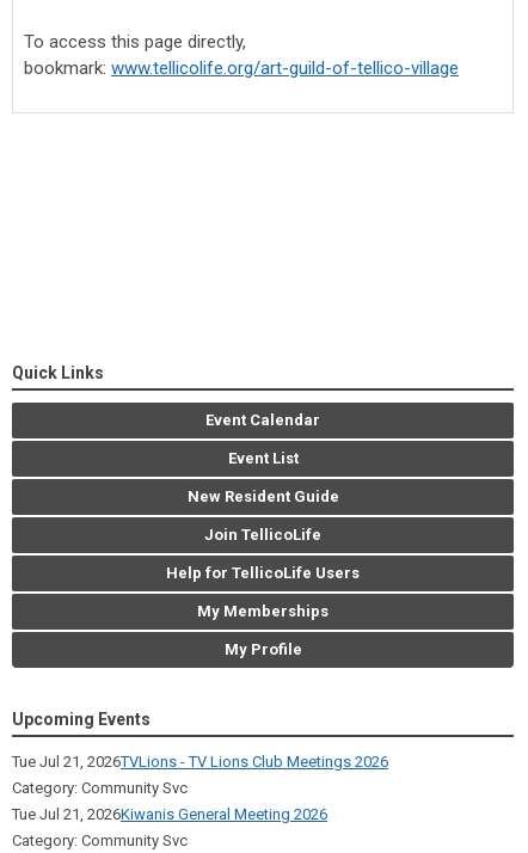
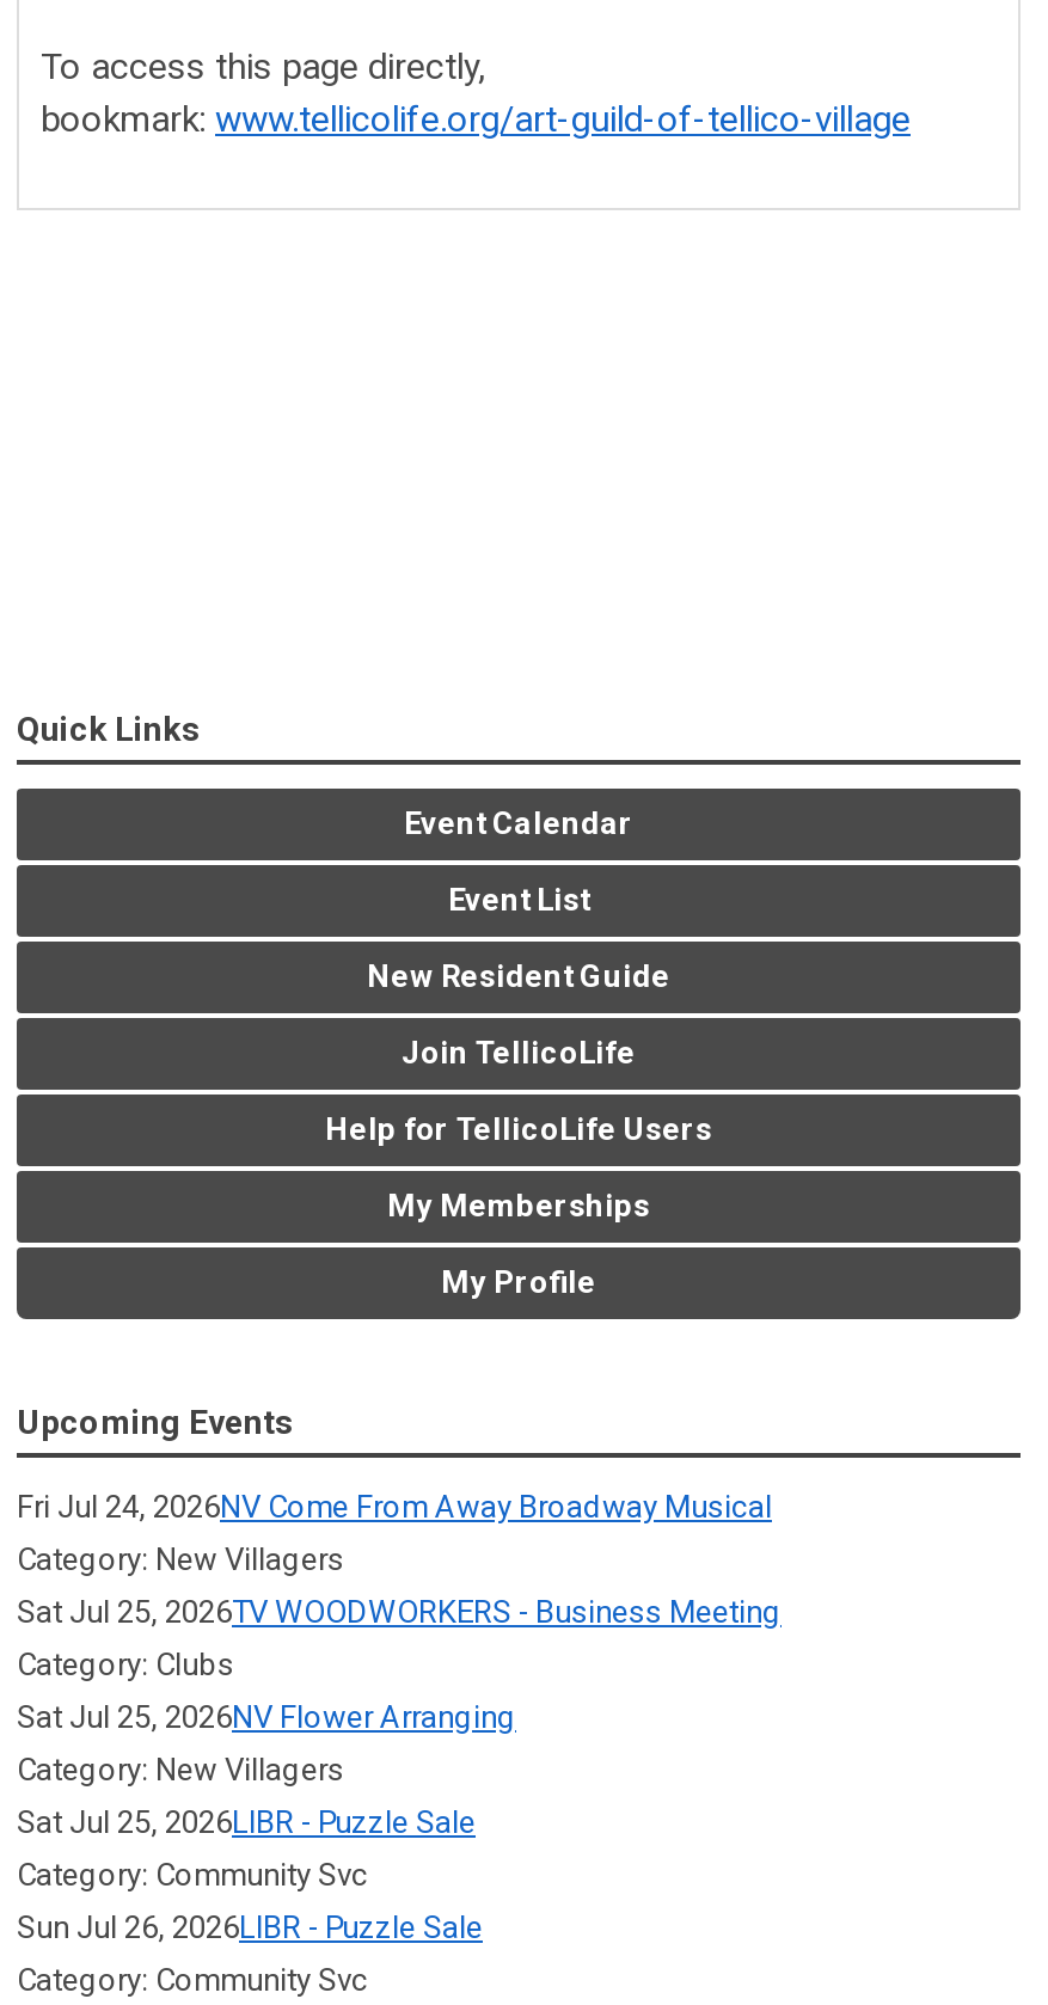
- Tue Jul 21, 2026TVLions - TV Lions Club Meetings 2026
+ Fri Jul 24, 2026NV Come From Away Broadway Musical
+ Category: New Villagers
+ Sat Jul 25, 2026TV WOODWORKERS - Business Meeting
+ Category: Clubs
+ Sat Jul 25, 2026NV Flower Arranging
+ Category: New Villagers
+ Sat Jul 25, 2026LIBR - Puzzle Sale

- Tue Jul 21, 2026Kiwanis General Meeting 2026
+ Sun Jul 26, 2026LIBR - Puzzle Sale
